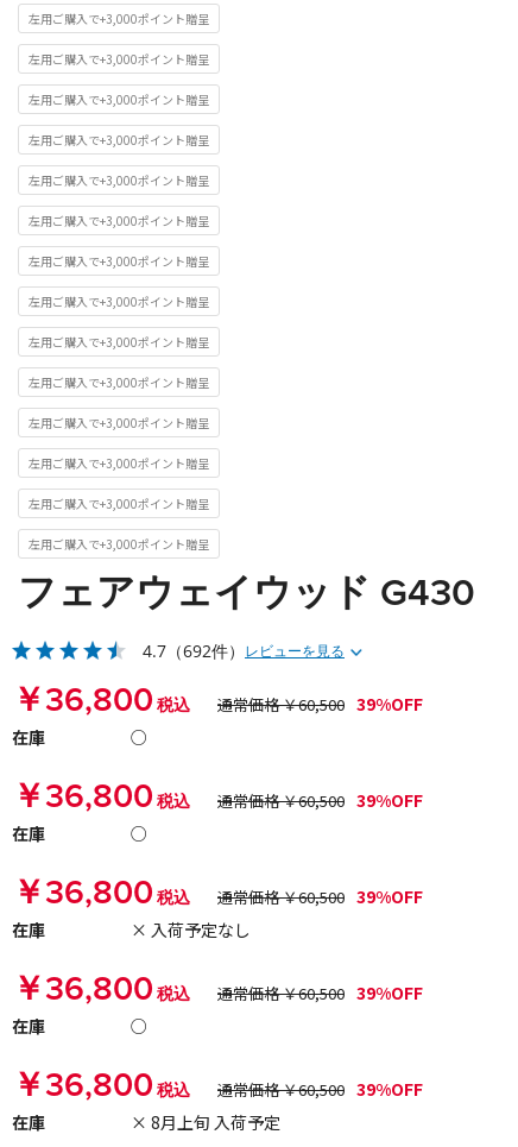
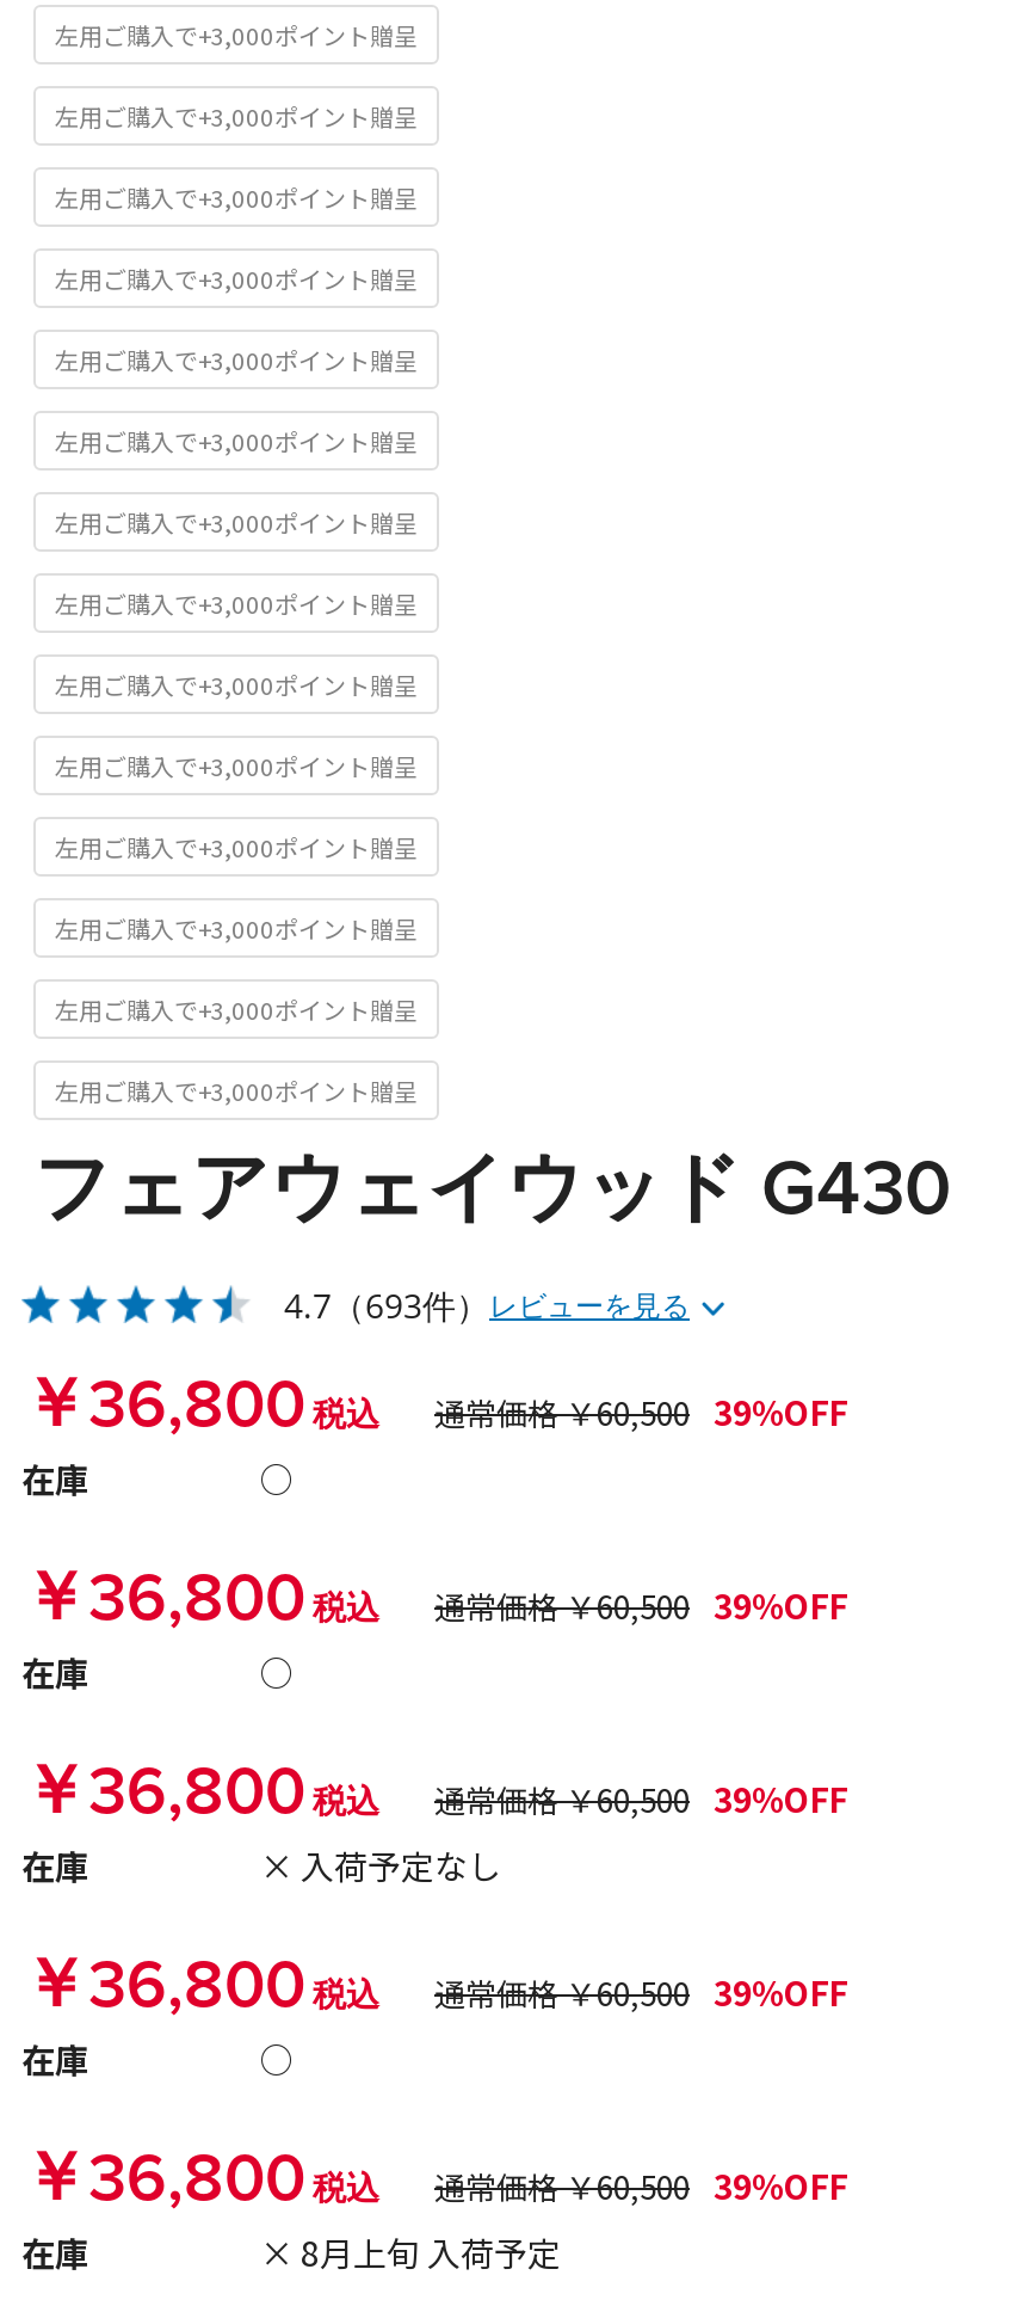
- 4.7（692件）レビューを見る
+ 4.7（693件）レビューを見る
